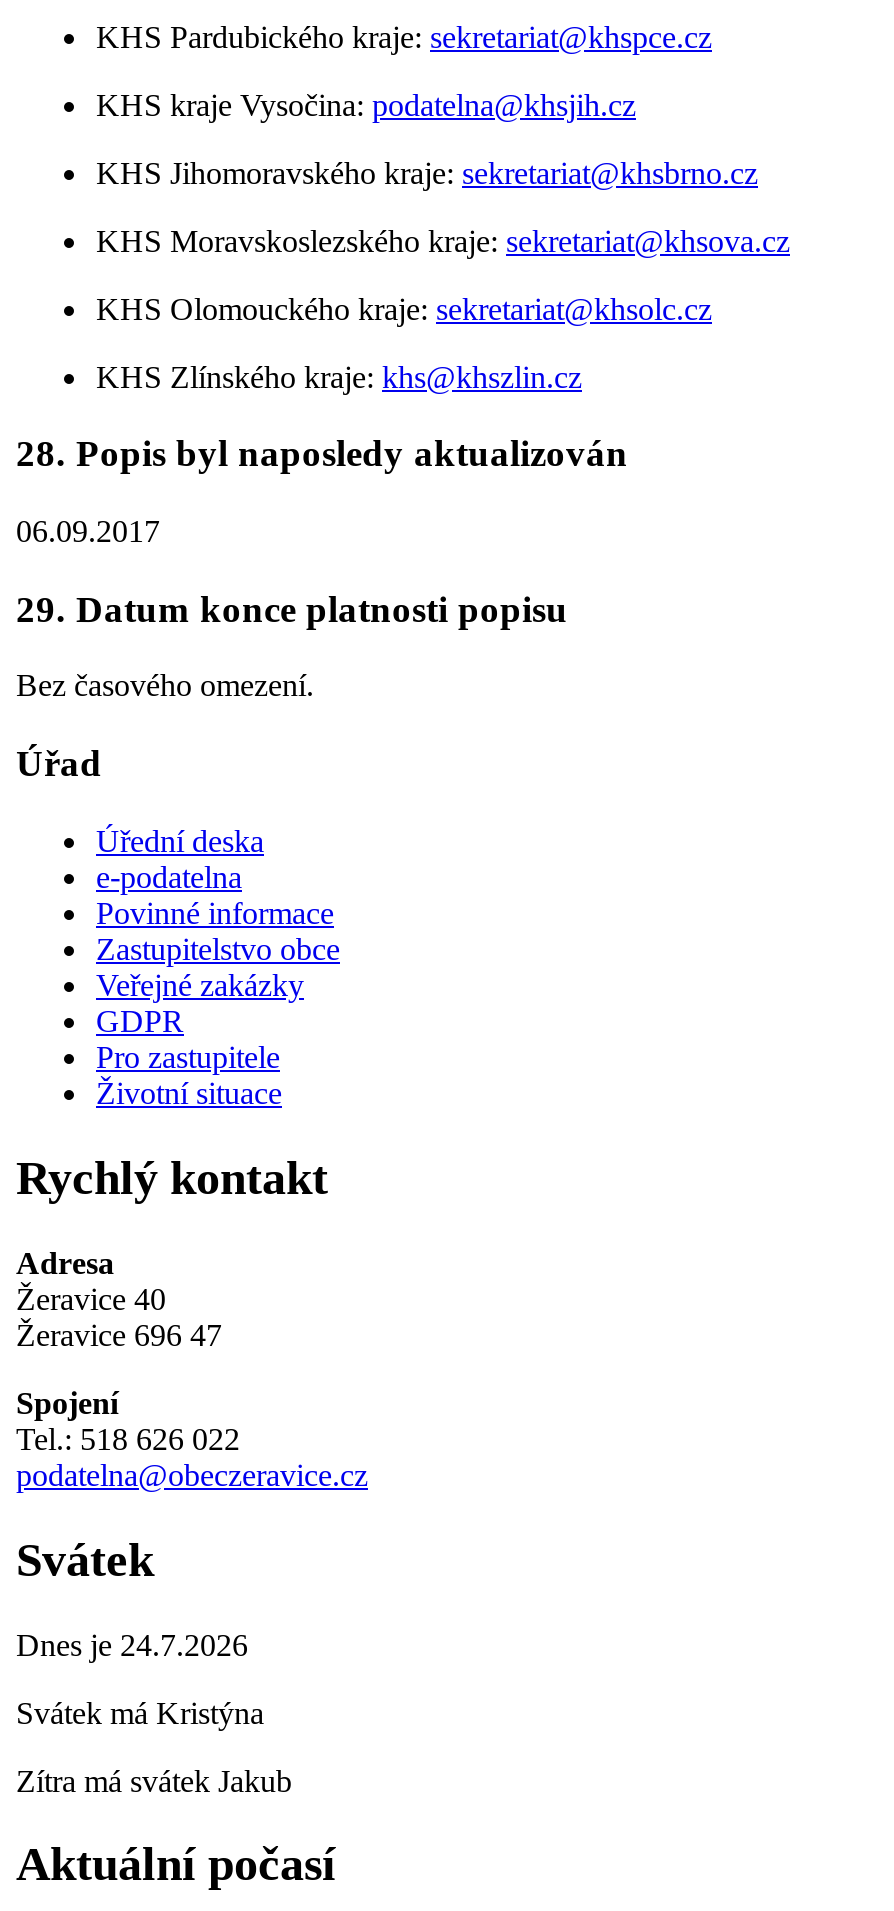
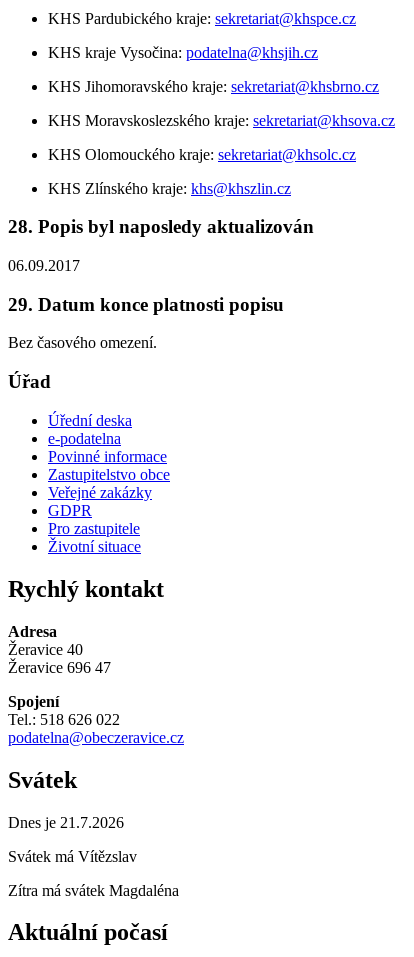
- Dnes je 24.7.2026
+ Dnes je 21.7.2026

- Svátek má Kristýna
+ Svátek má Vítězslav

- Zítra má svátek Jakub
+ Zítra má svátek Magdaléna
